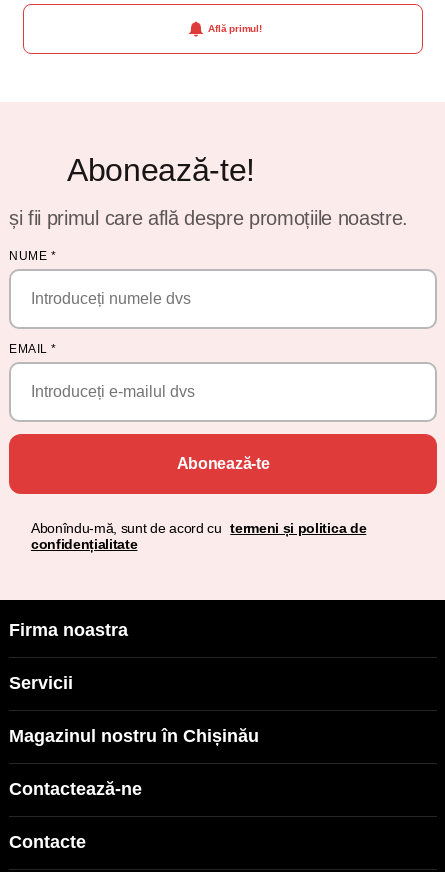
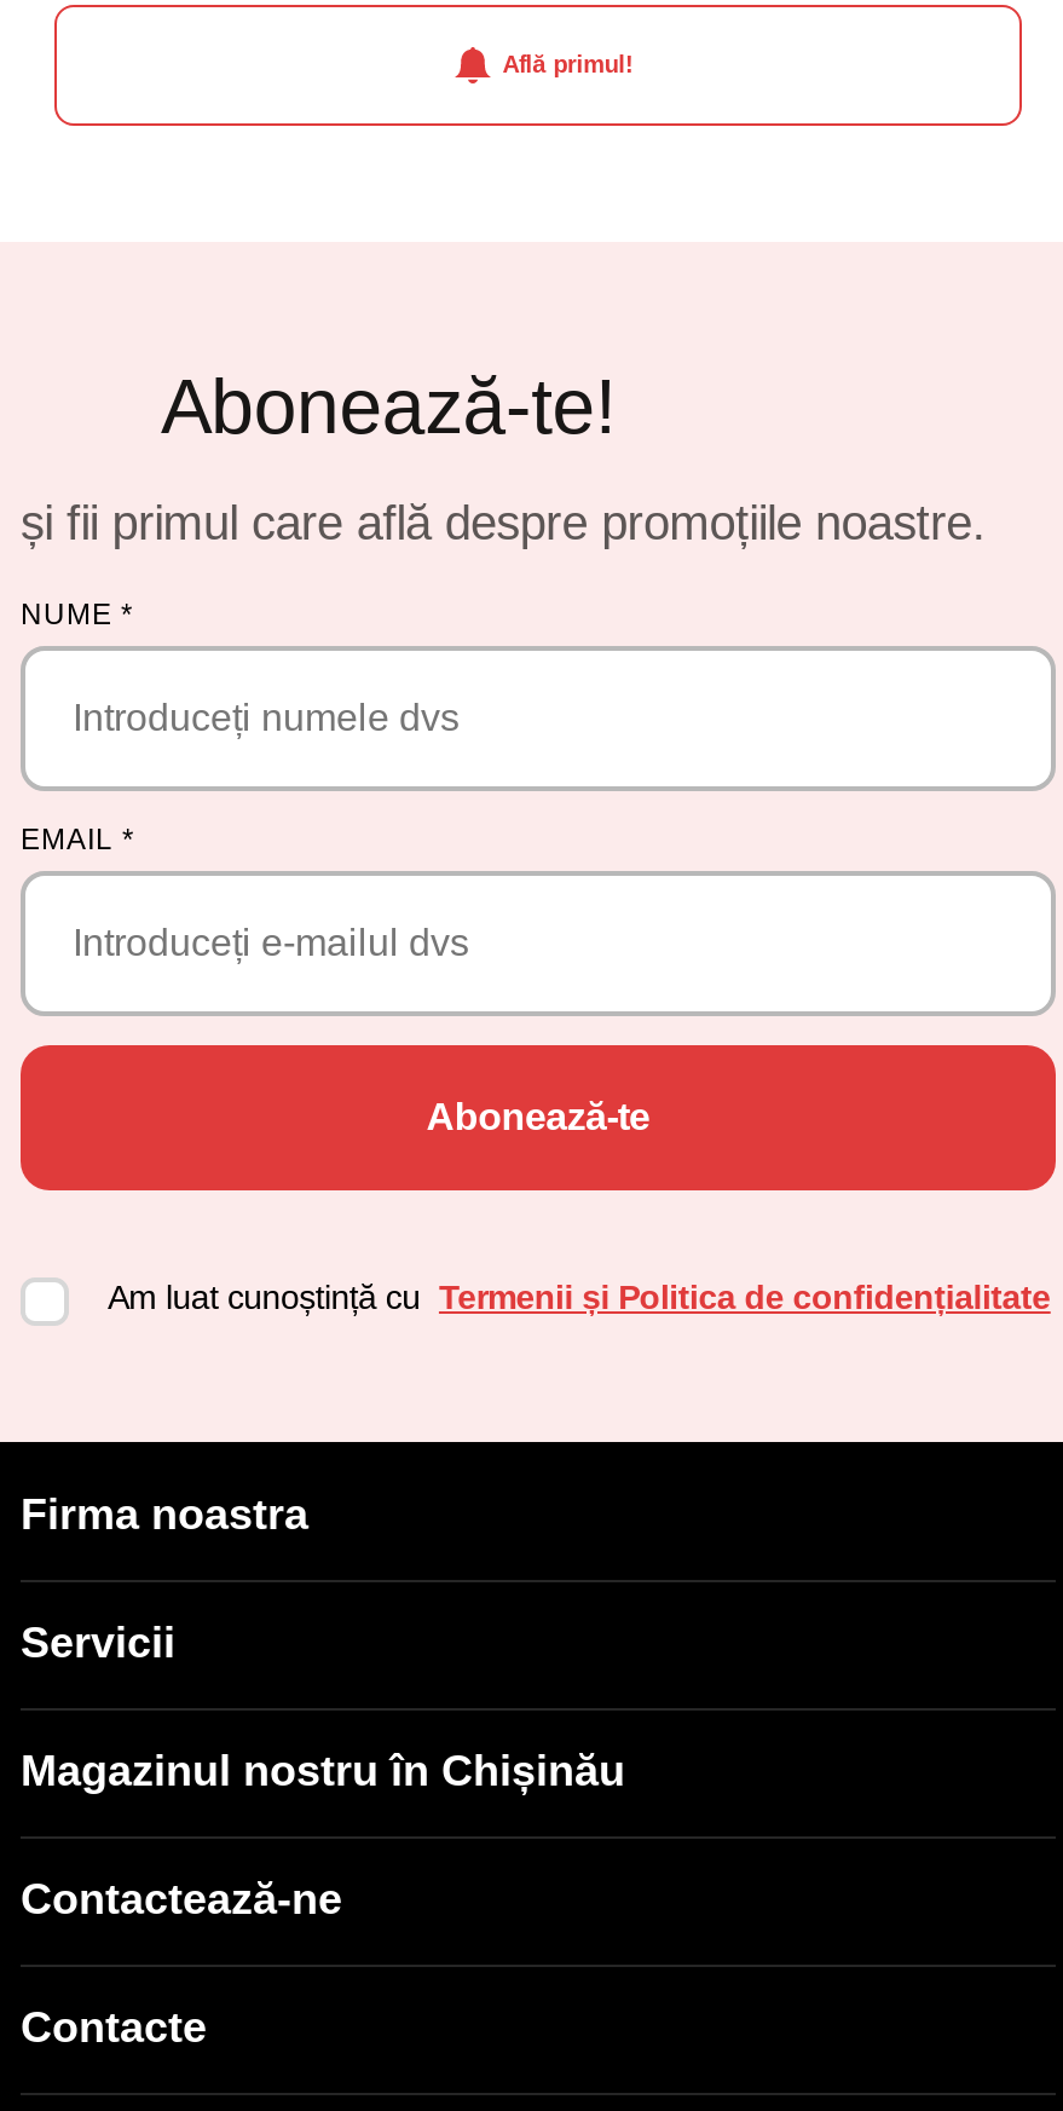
- Abonîndu-mă, sunt de acord cu termeni și politica de
- confidențialitate
+ Am luat cunoștință cu Termenii și Politica de confidențialitate
